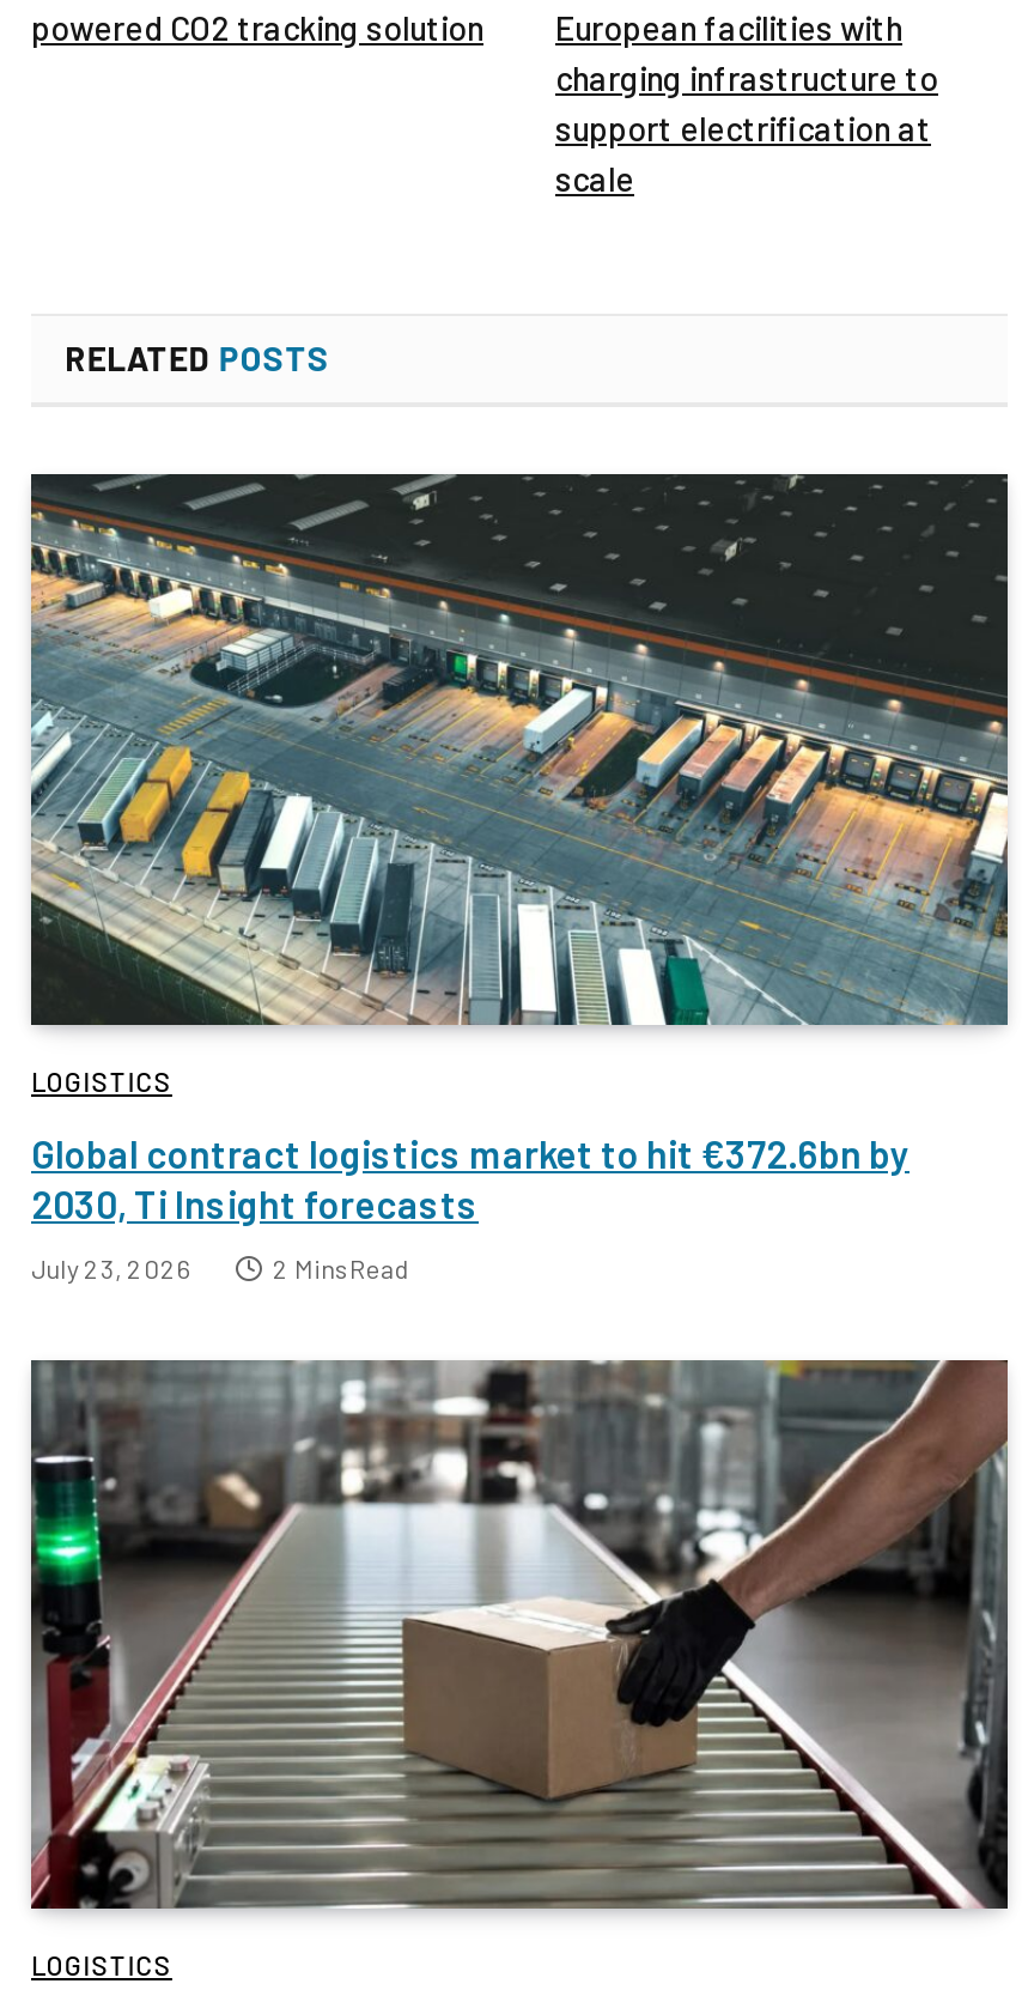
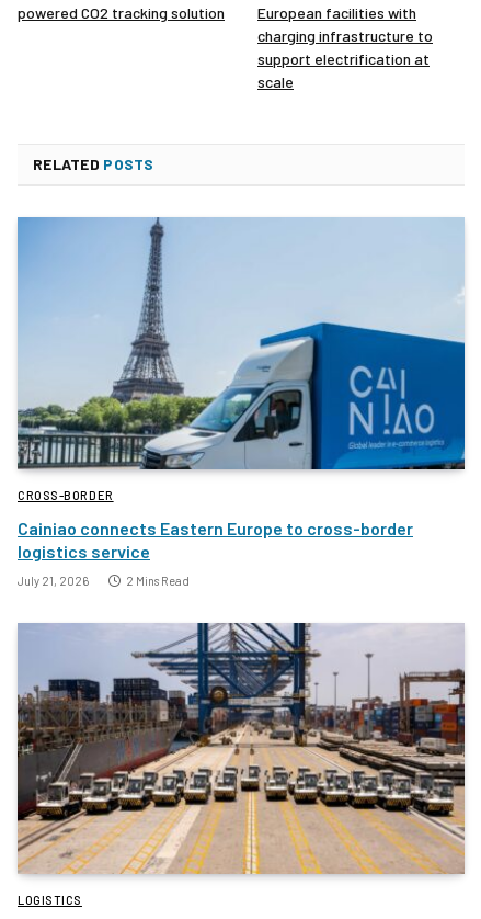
- [image]
- LOGISTICS
+ [image]
+ CROSS-BORDER

- Global contract logistics market to hit €372.6bn by
- 2030, Ti Insight forecasts
+ Cainiao connects Eastern Europe to cross-border
+ logistics service

- July 23, 2026
+ July 21, 2026

- [image]
+ [image]
